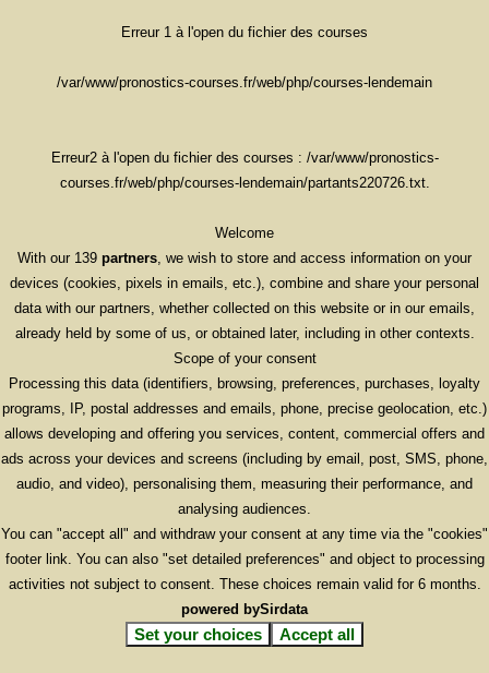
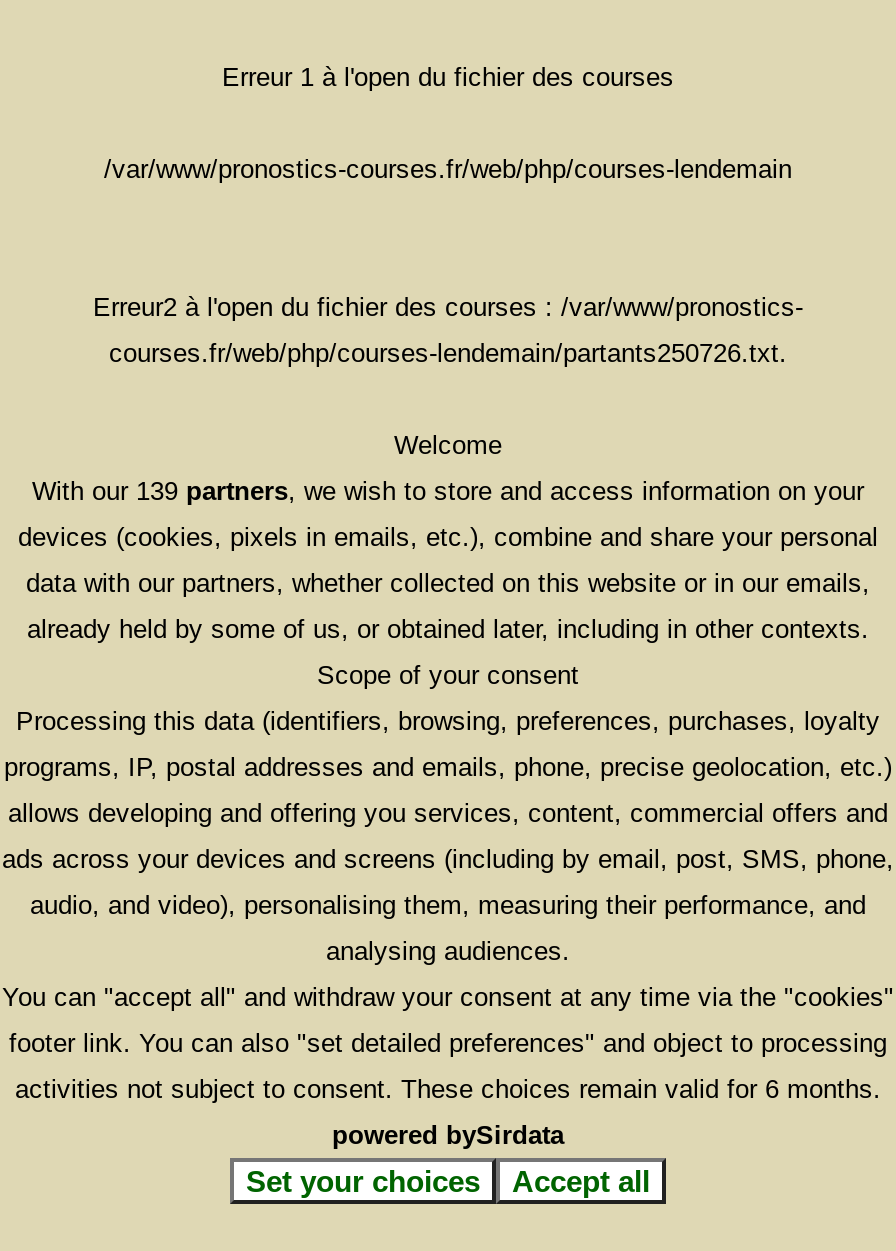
- courses.fr/web/php/courses-lendemain/partants220726.txt.
+ courses.fr/web/php/courses-lendemain/partants250726.txt.
